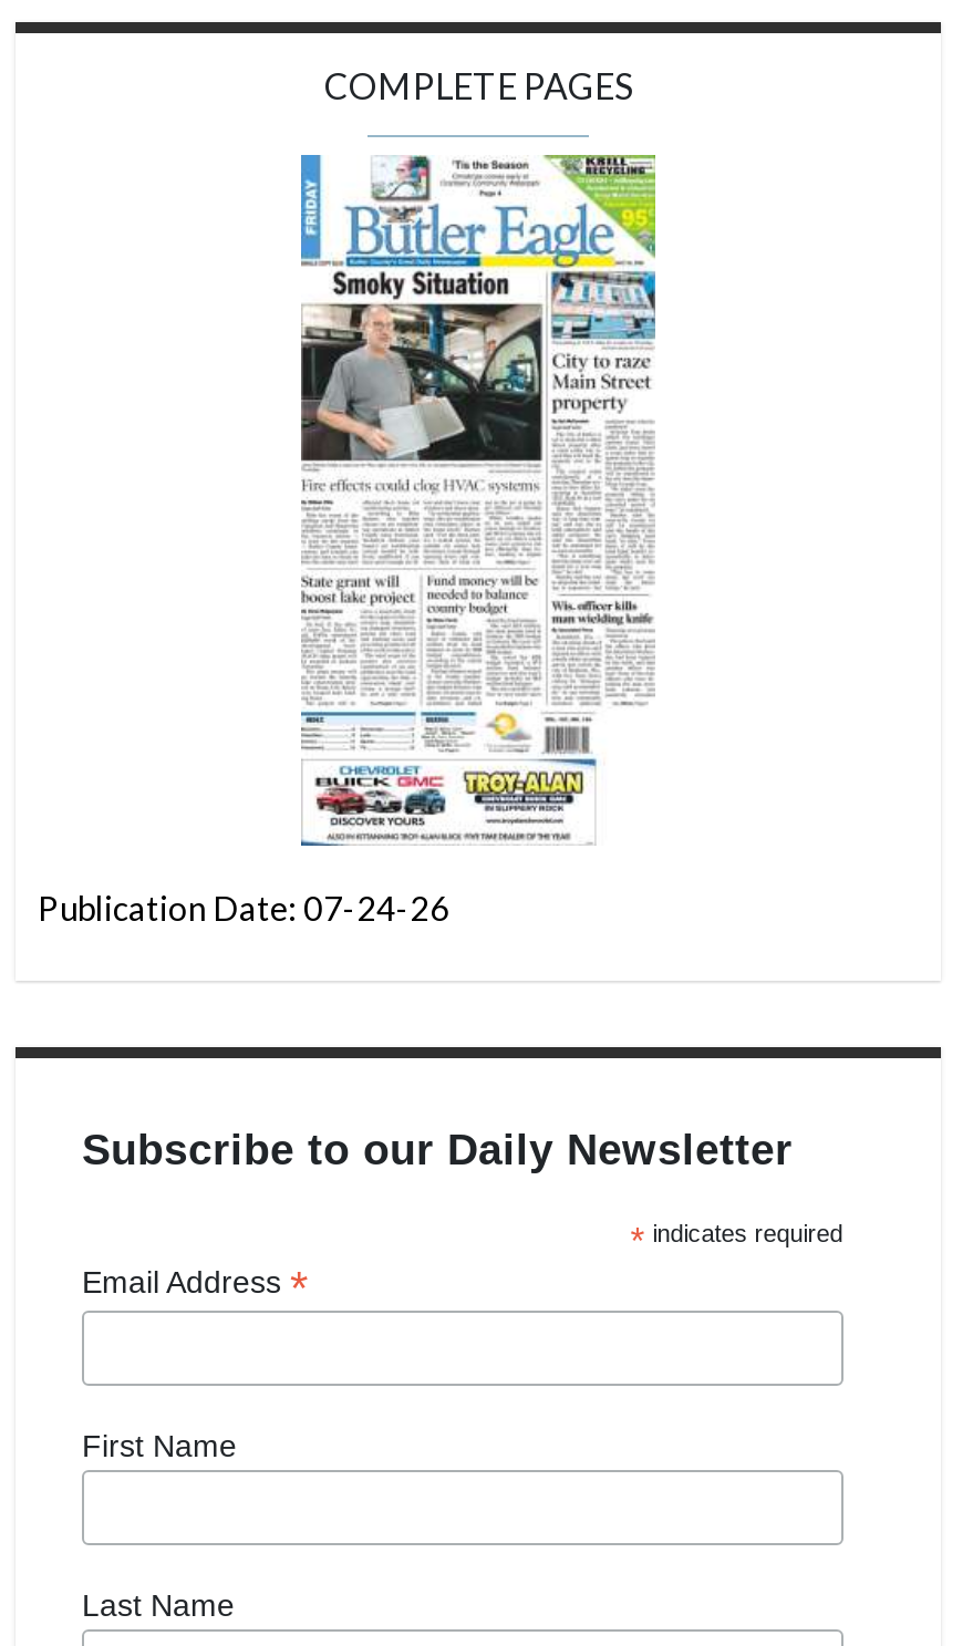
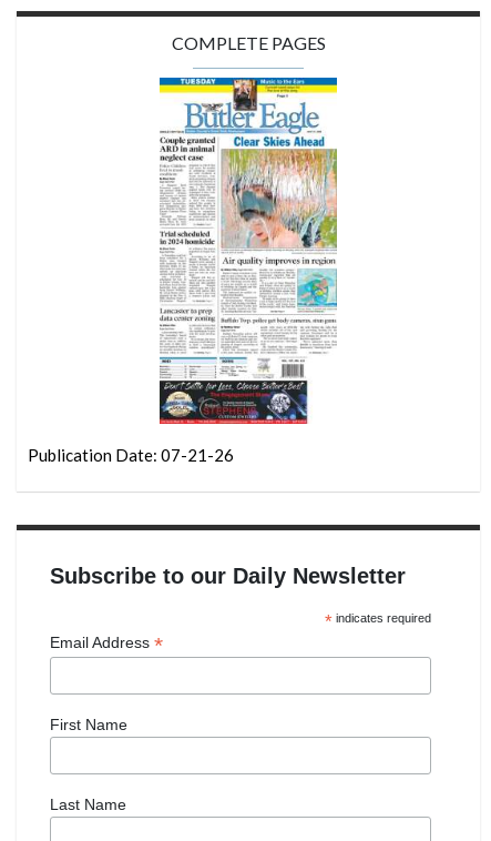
- [image]
- Publication Date: 07-24-26
+ [image]
+ Publication Date: 07-21-26
